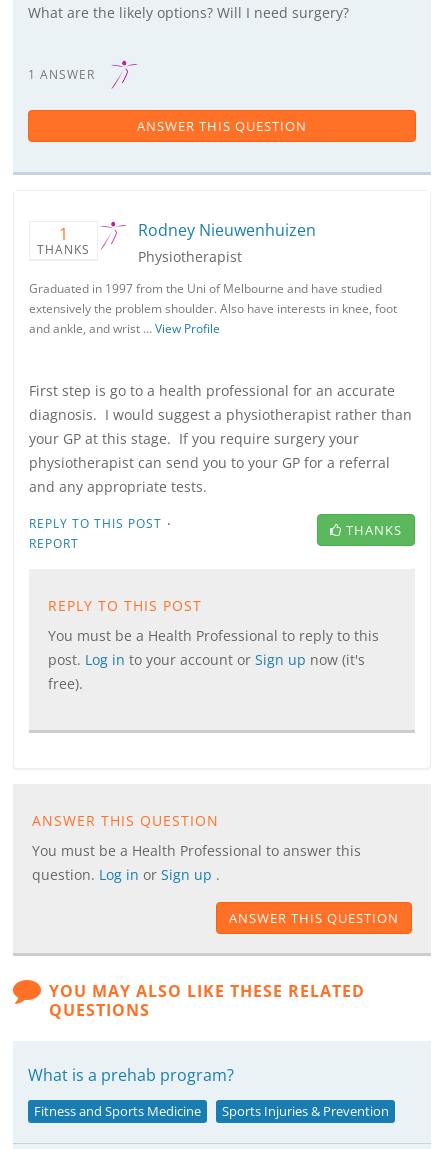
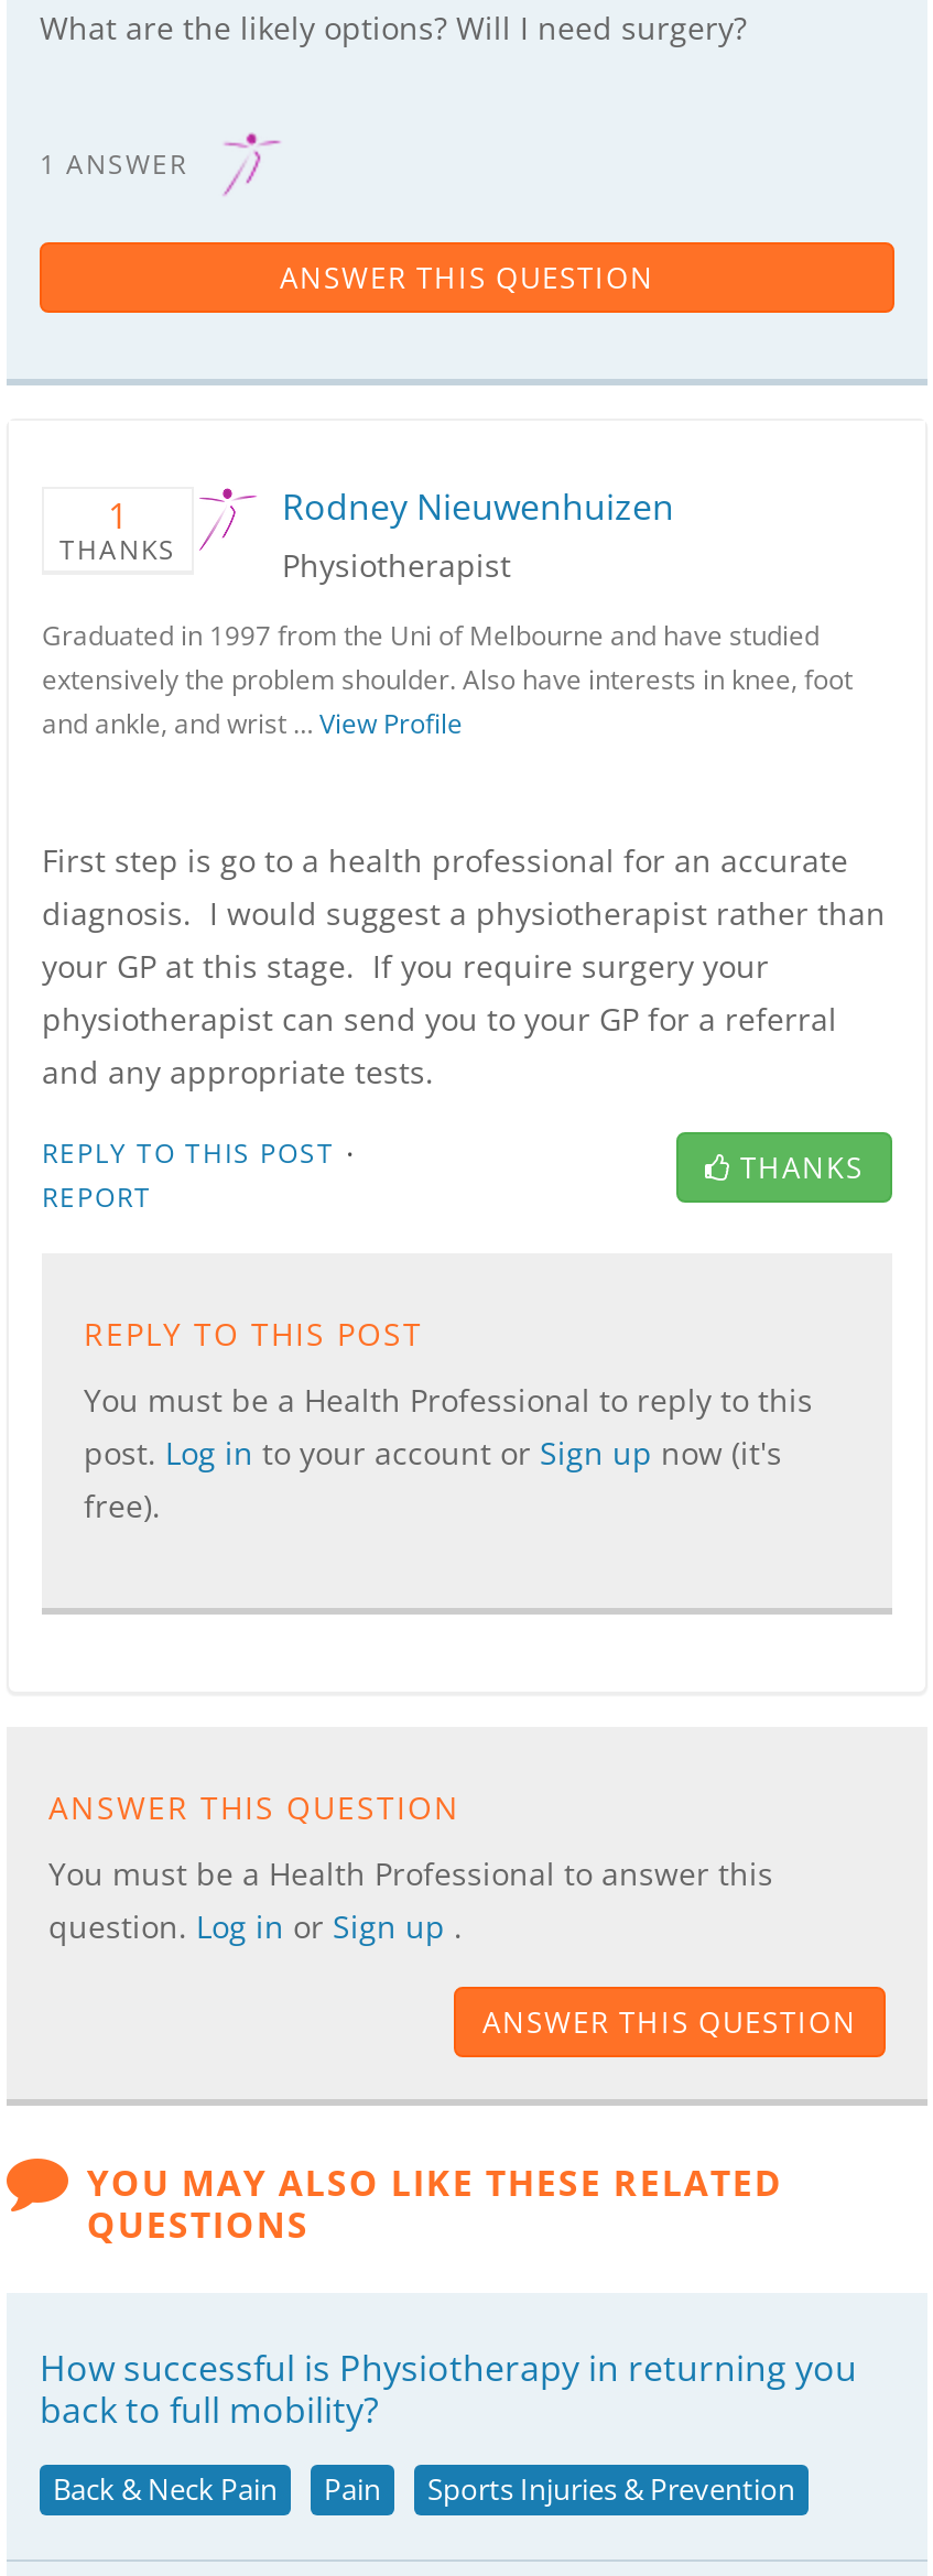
- What is a prehab program?
+ How successful is Physiotherapy in returning you
+ back to full mobility?

- Fitness and Sports Medicine
+ Back & Neck Pain
+ Pain
